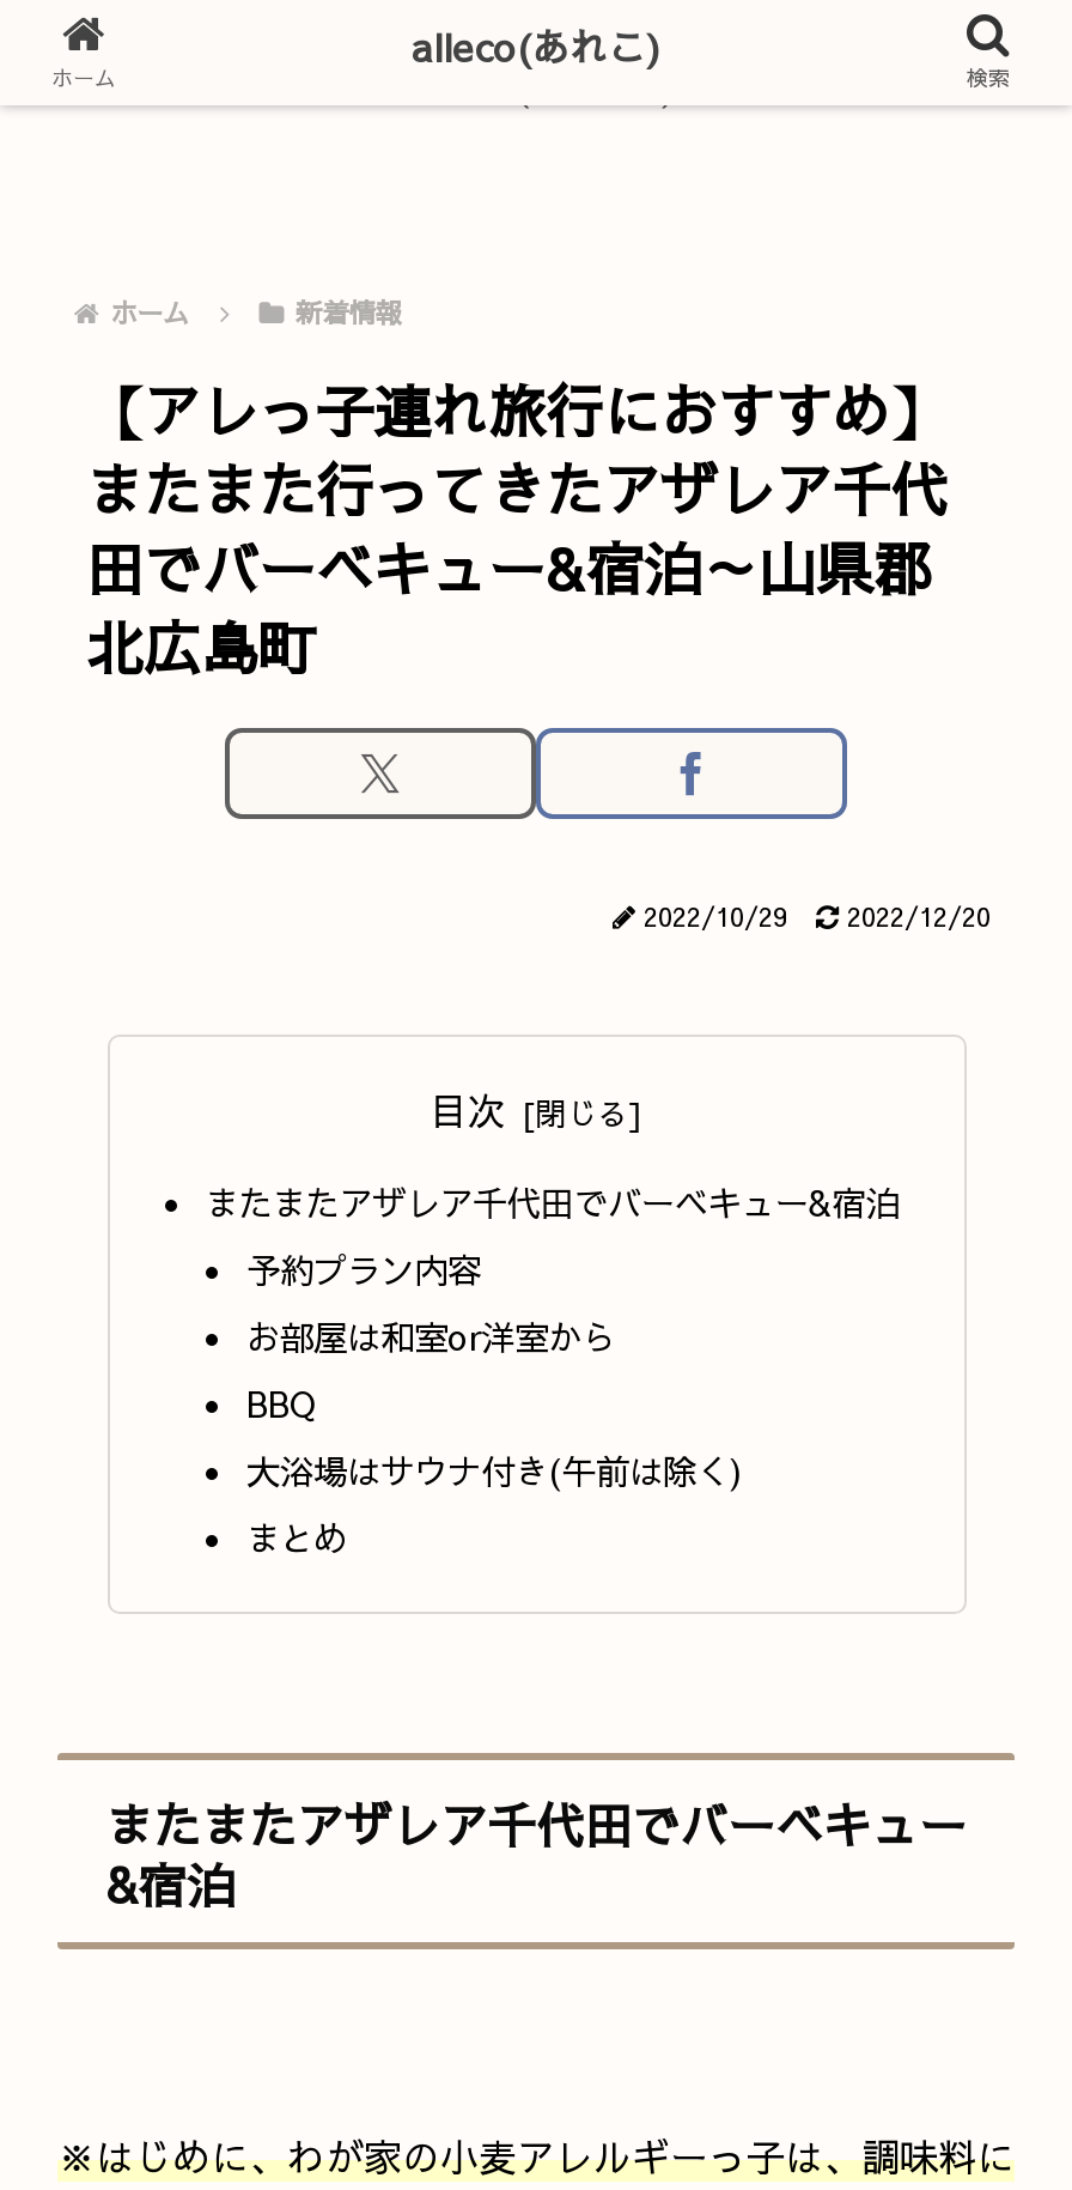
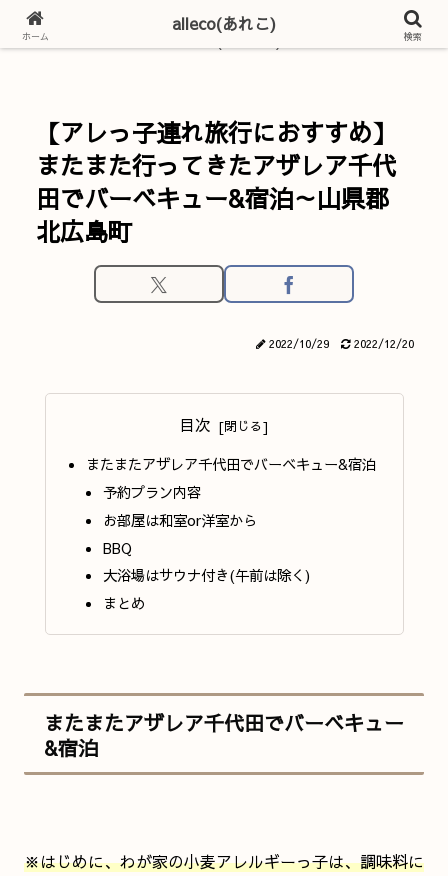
- ホーム
- 新着情報
